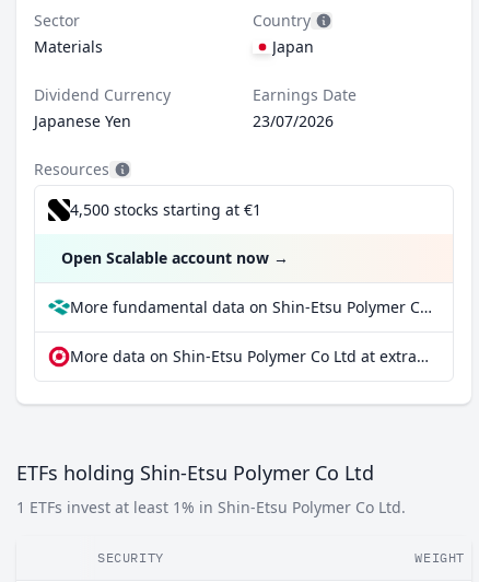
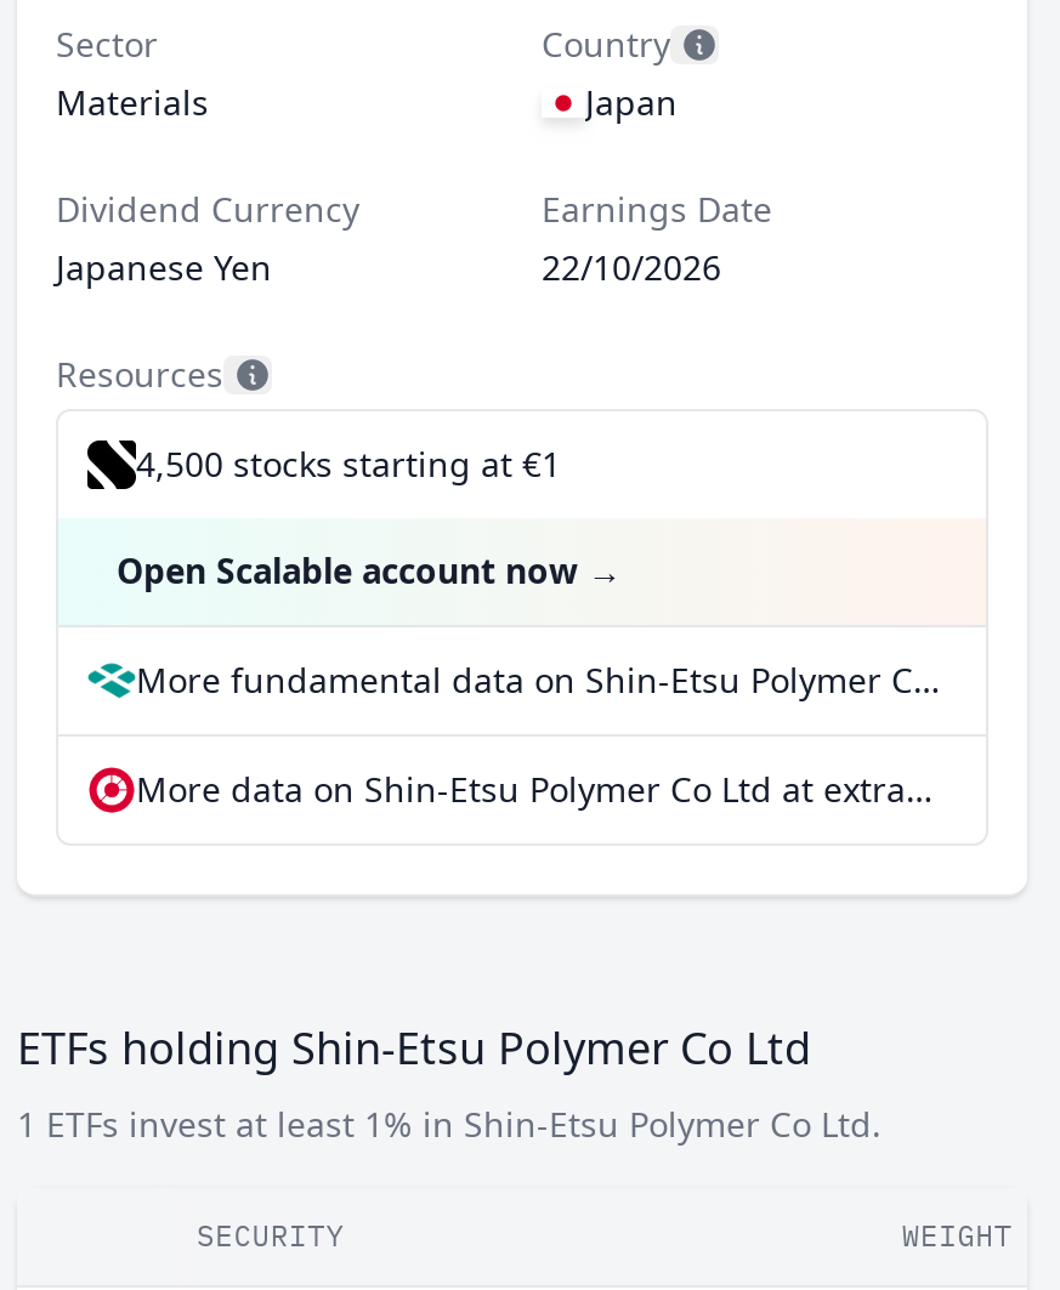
- 23/07/2026
+ 22/10/2026
